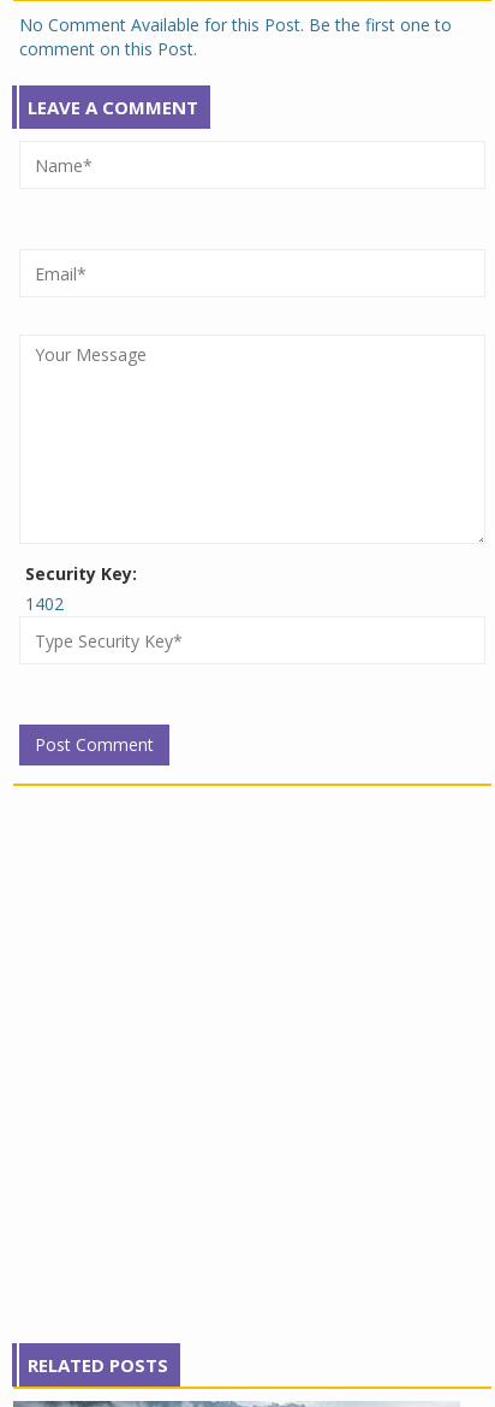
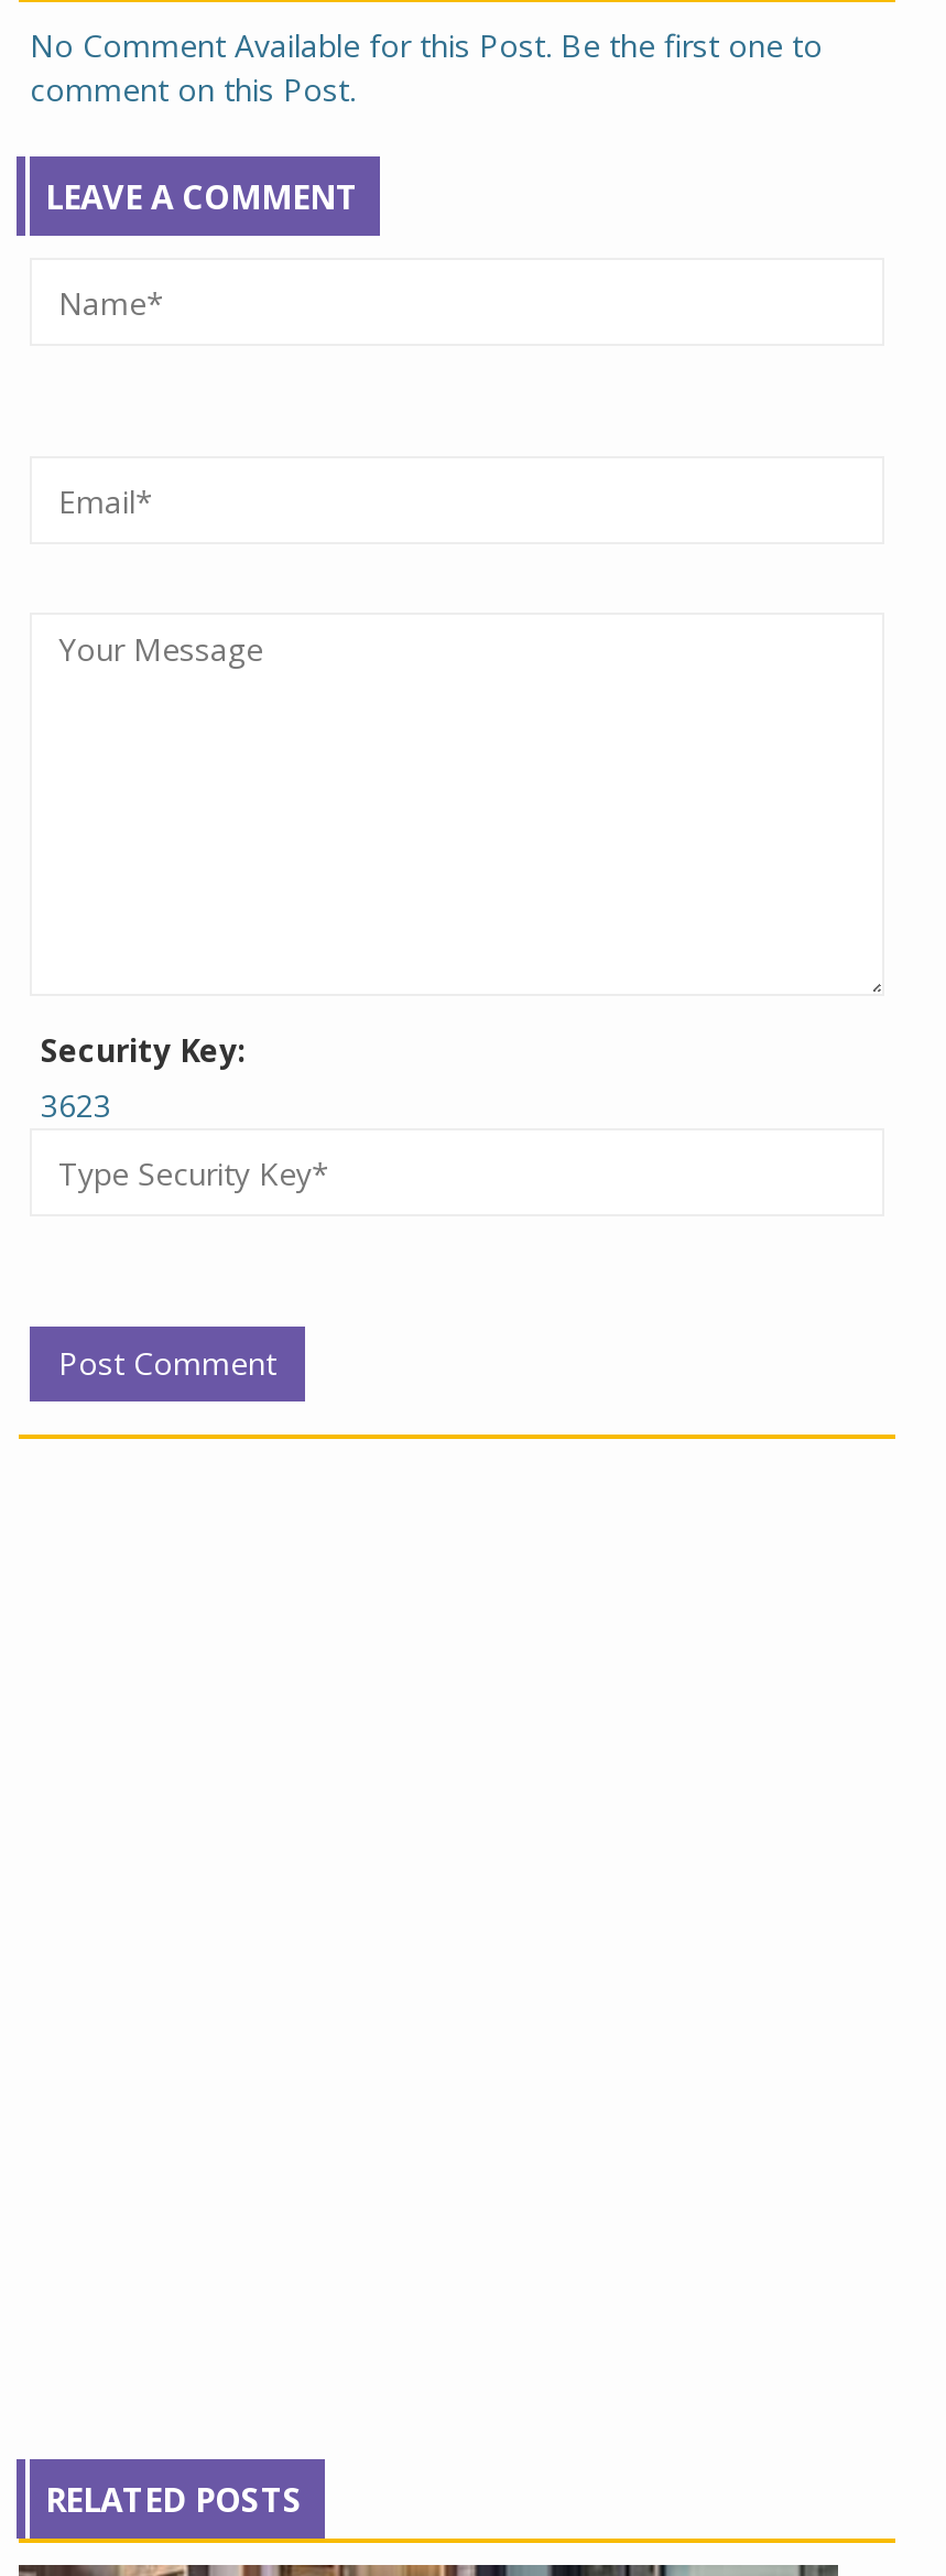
- 1402
+ 3623
